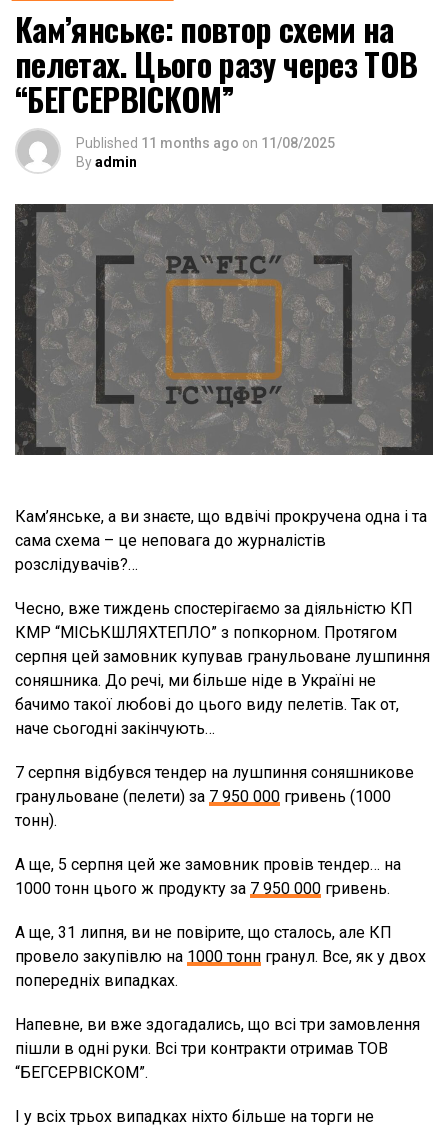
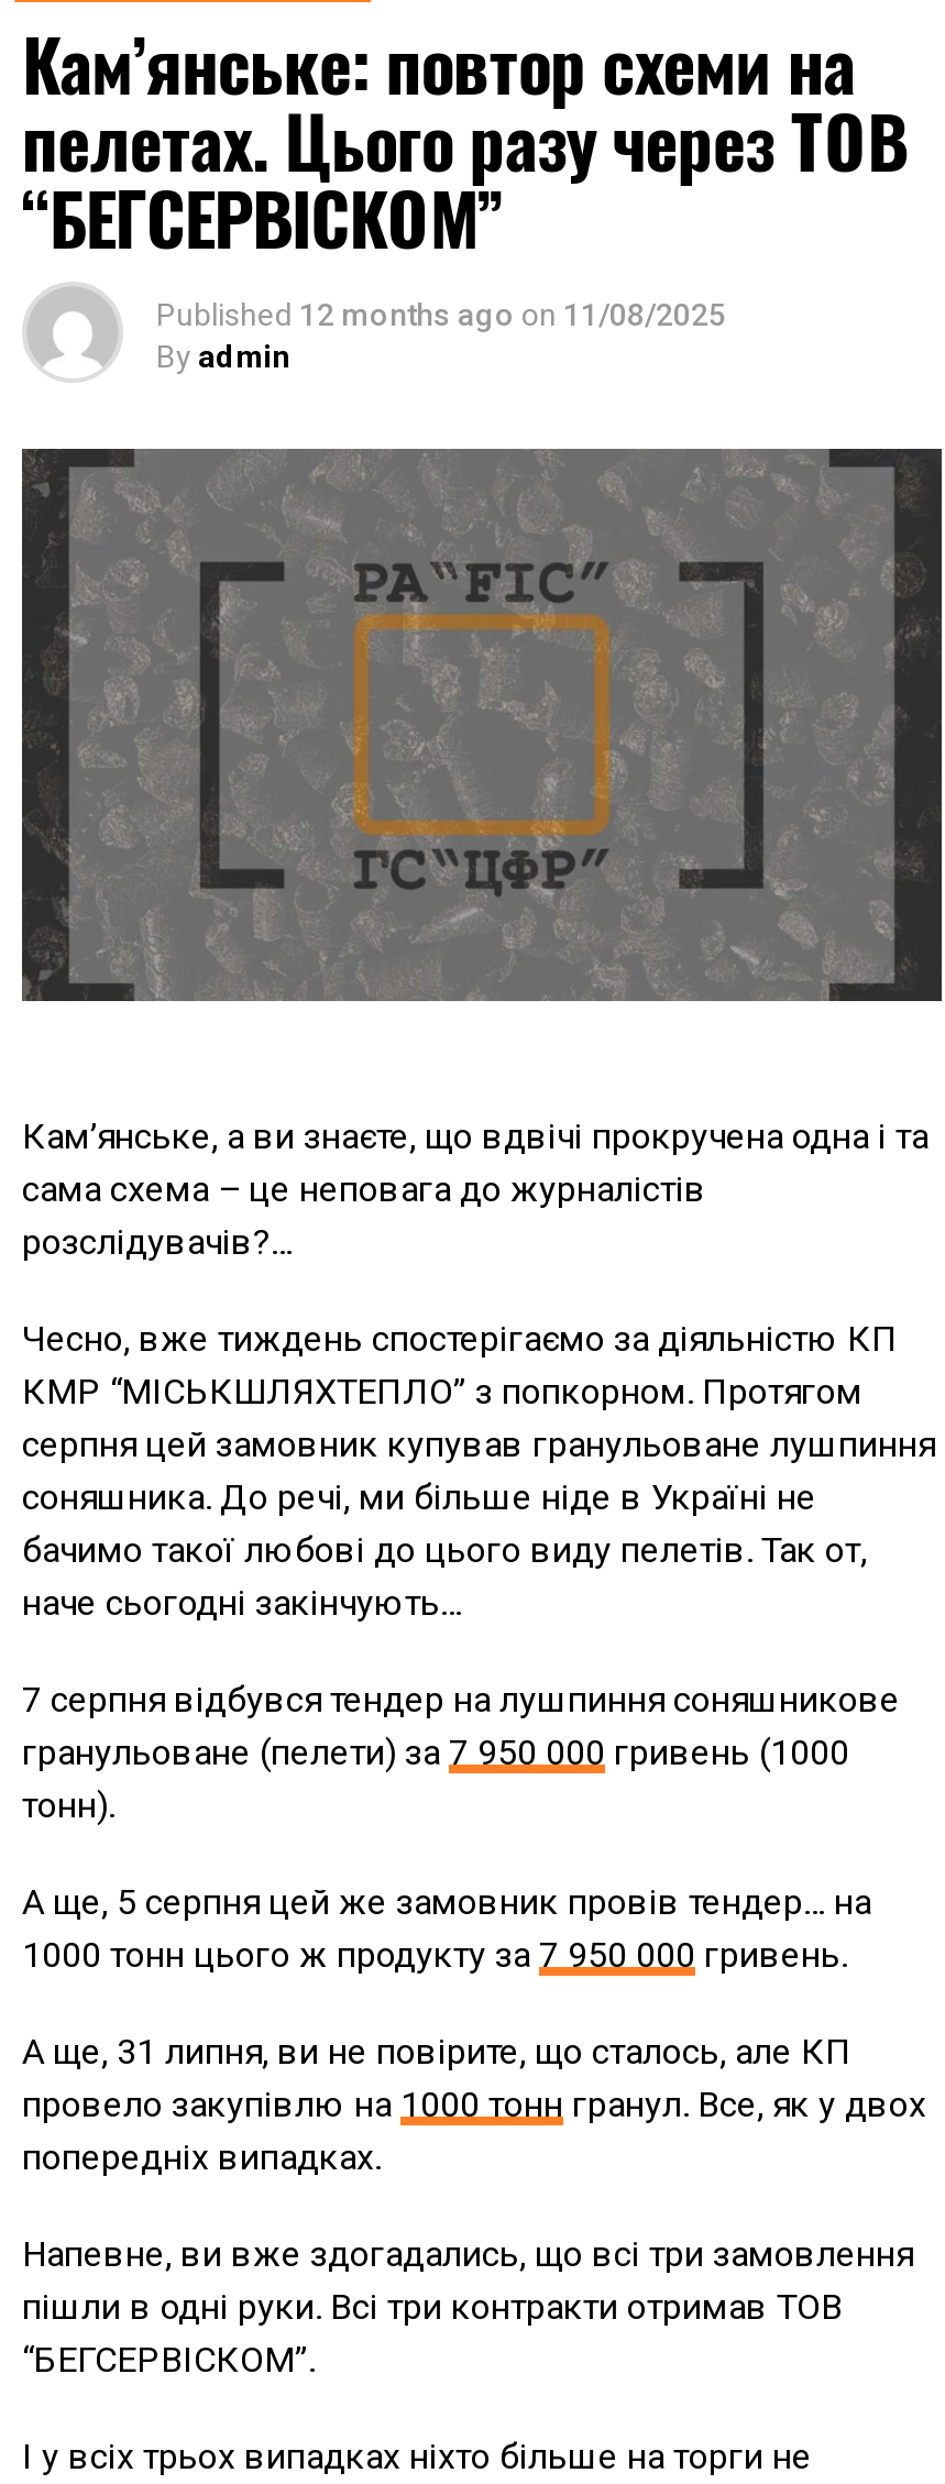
- Published 11 months ago on 11/08/2025
+ Published 12 months ago on 11/08/2025
